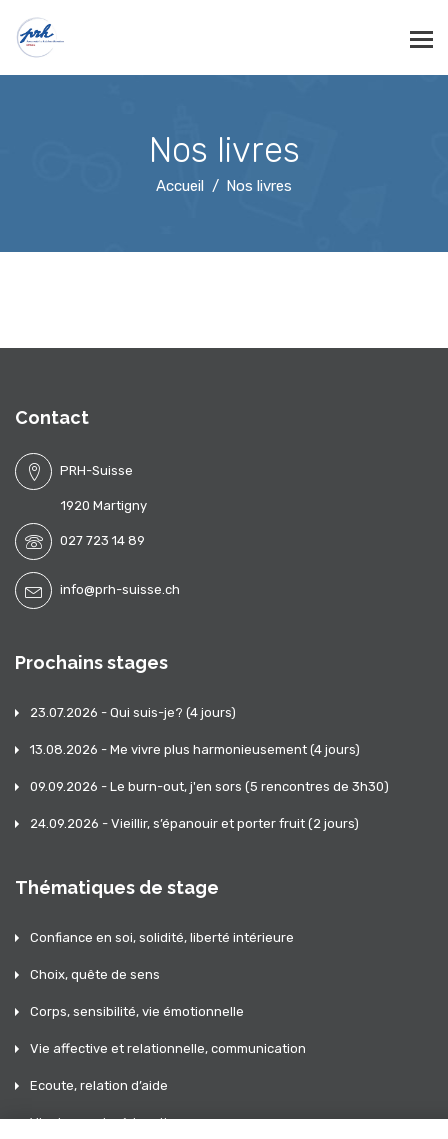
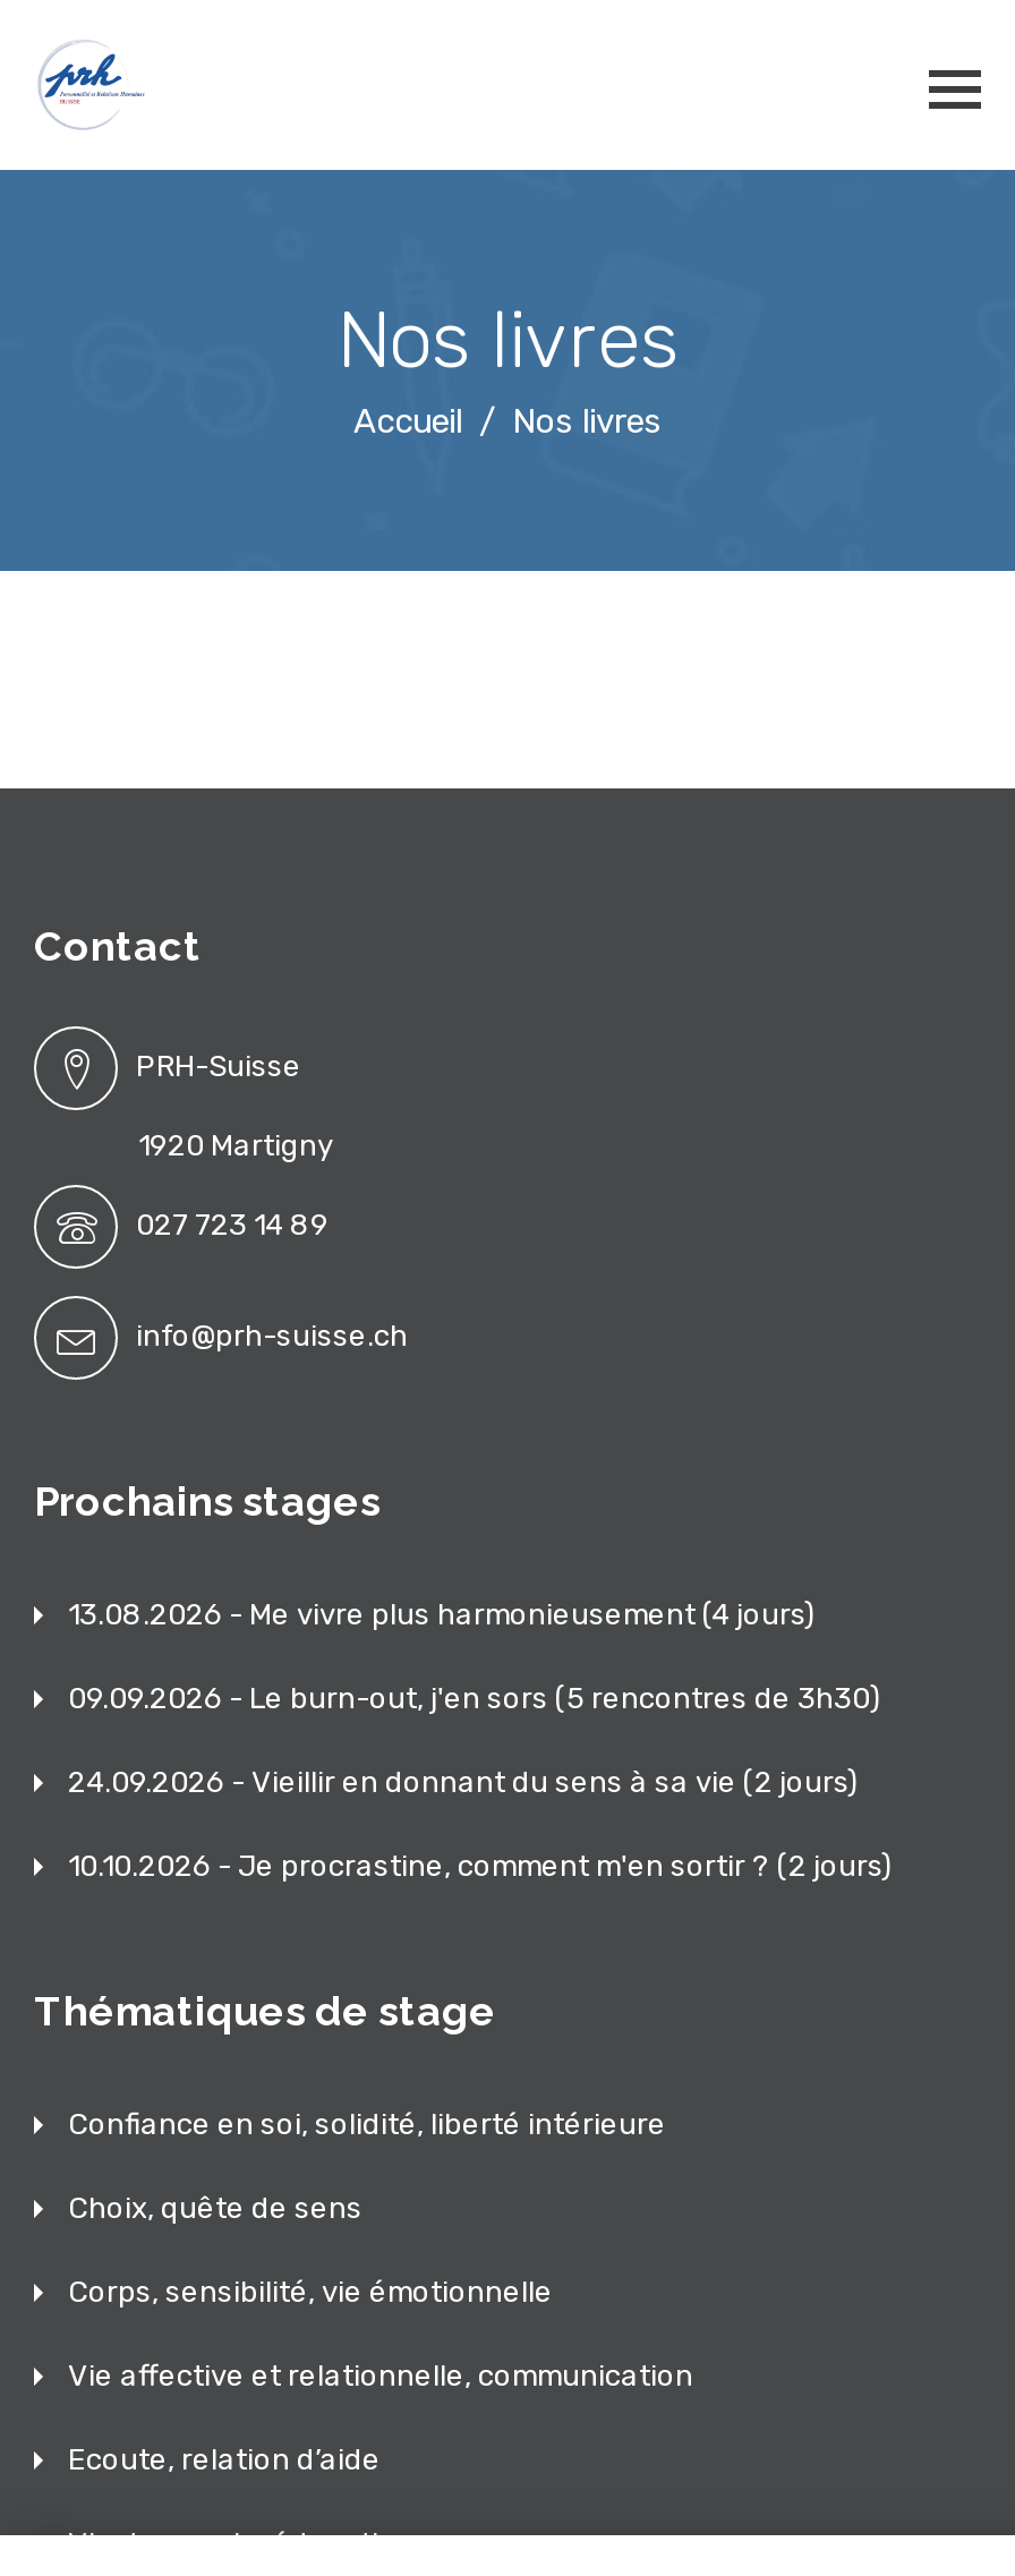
- 23.07.2026 - Qui suis-je? (4 jours)

moved up: 13.08.2026 - Me vivre plus harmonieusement (4 jours) | 09.09.2026 - Le burn-out, j'en sors (5 rencontres de 3h30)

- 24.09.2026 - Vieillir, s’épanouir et porter fruit (2 jours)
+ 24.09.2026 - Vieillir en donnant du sens à sa vie (2 jours)
+ 10.10.2026 - Je procrastine, comment m'en sortir ? (2 jours)
